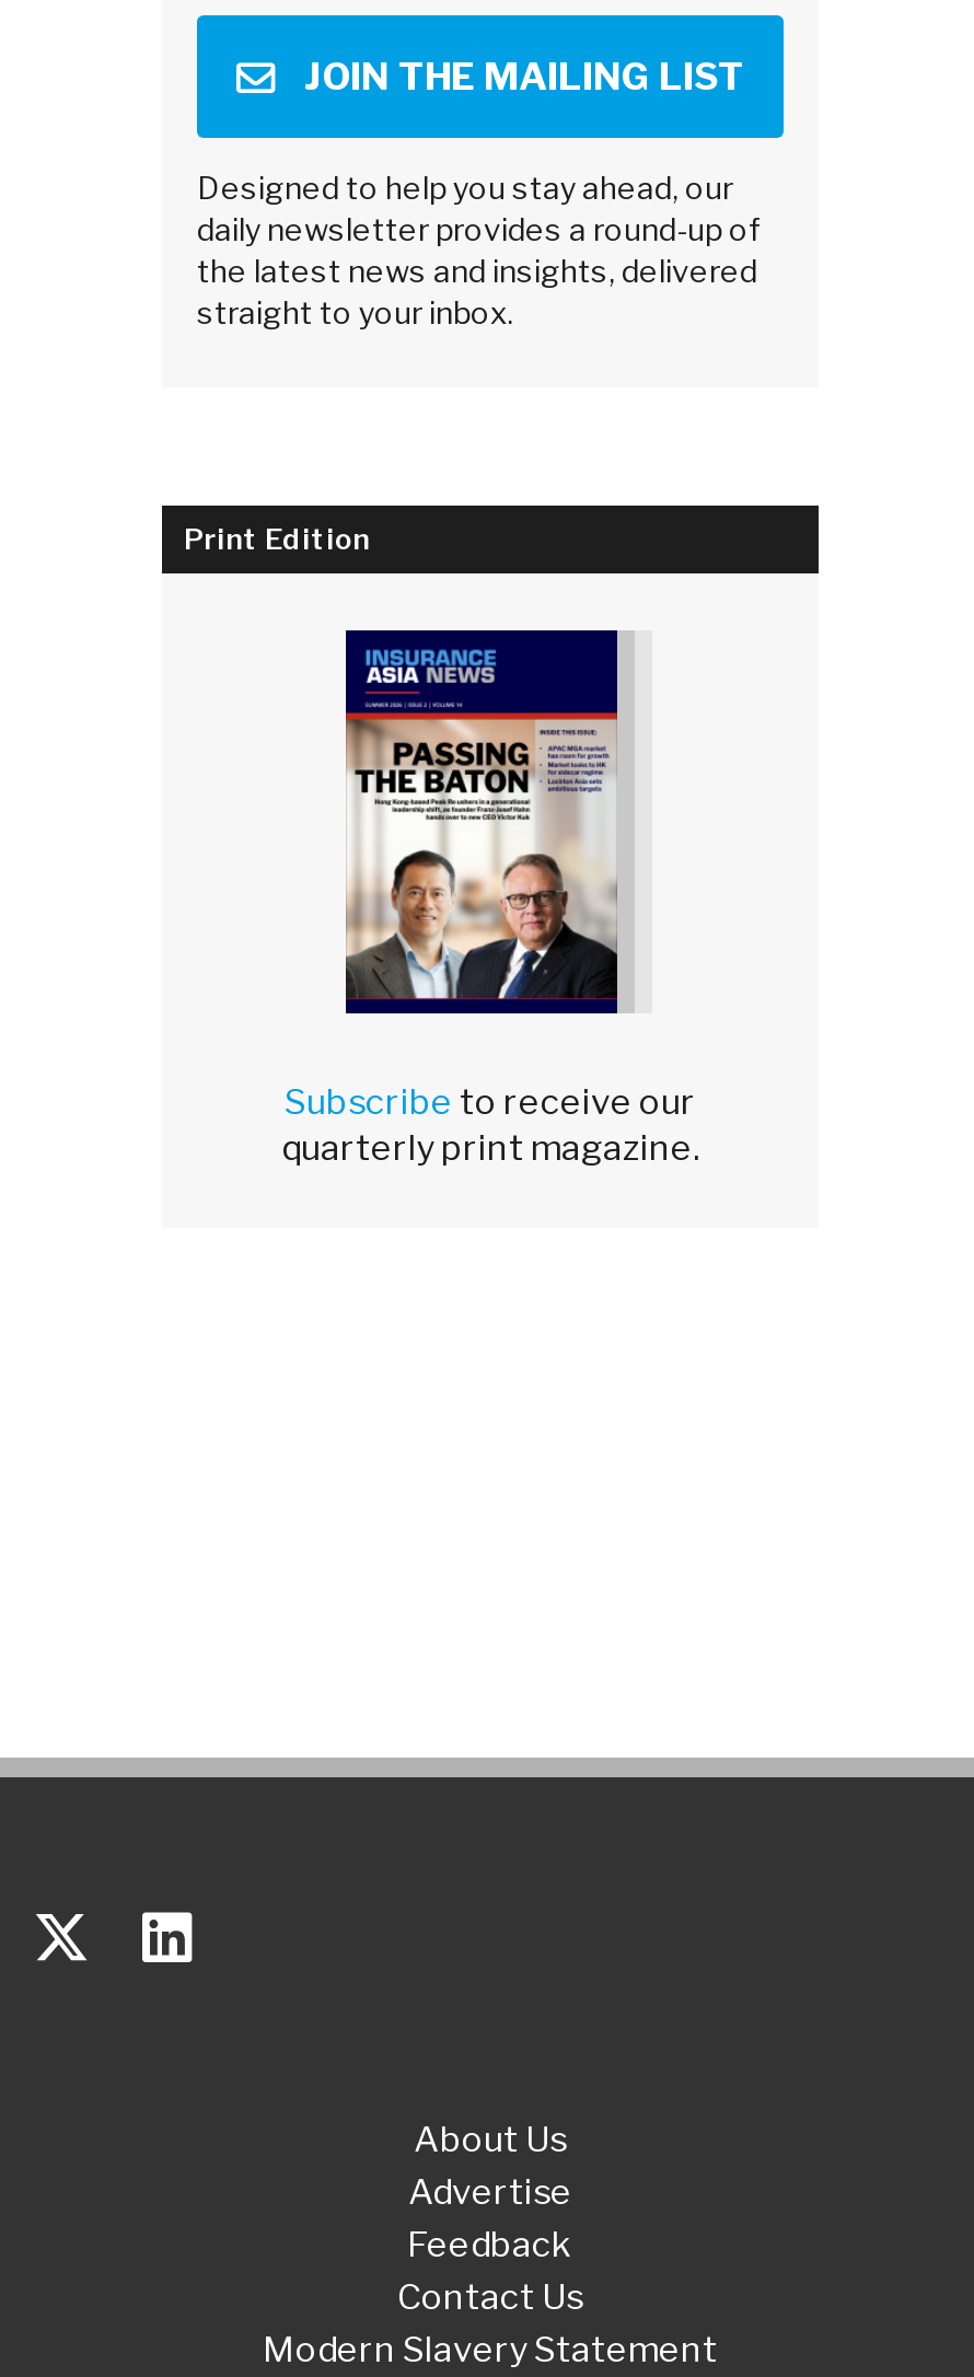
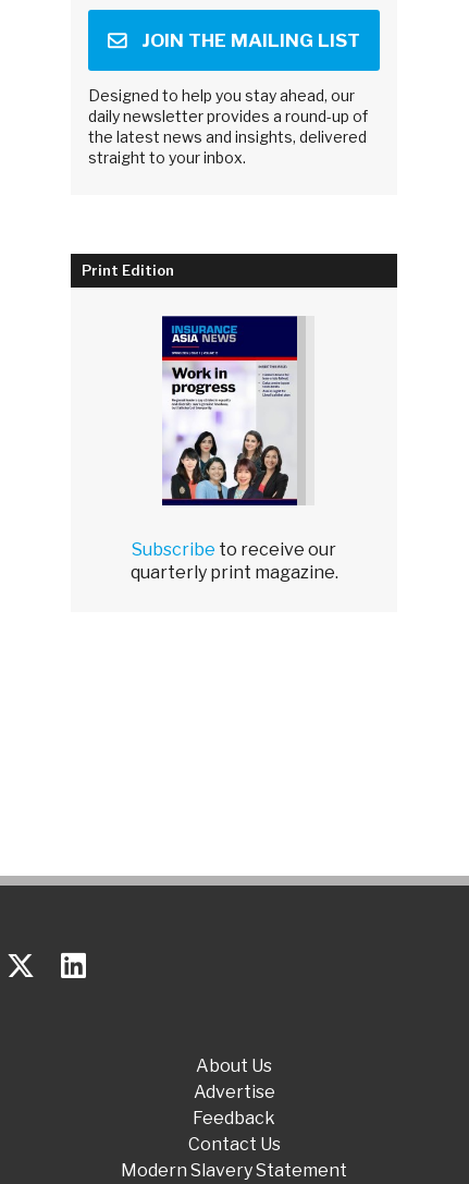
- [image]
+ [image]
